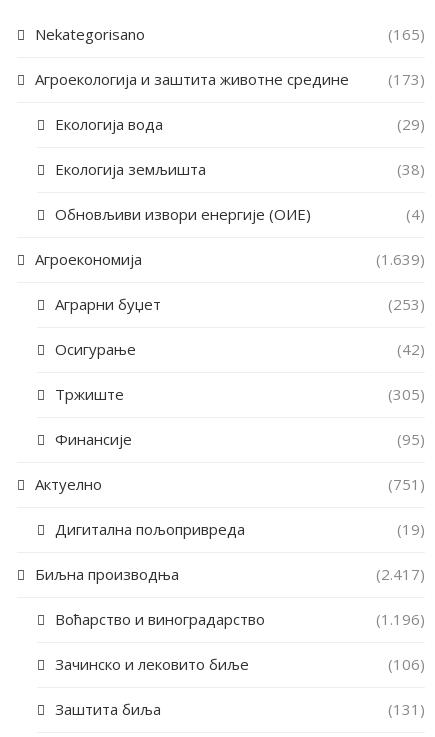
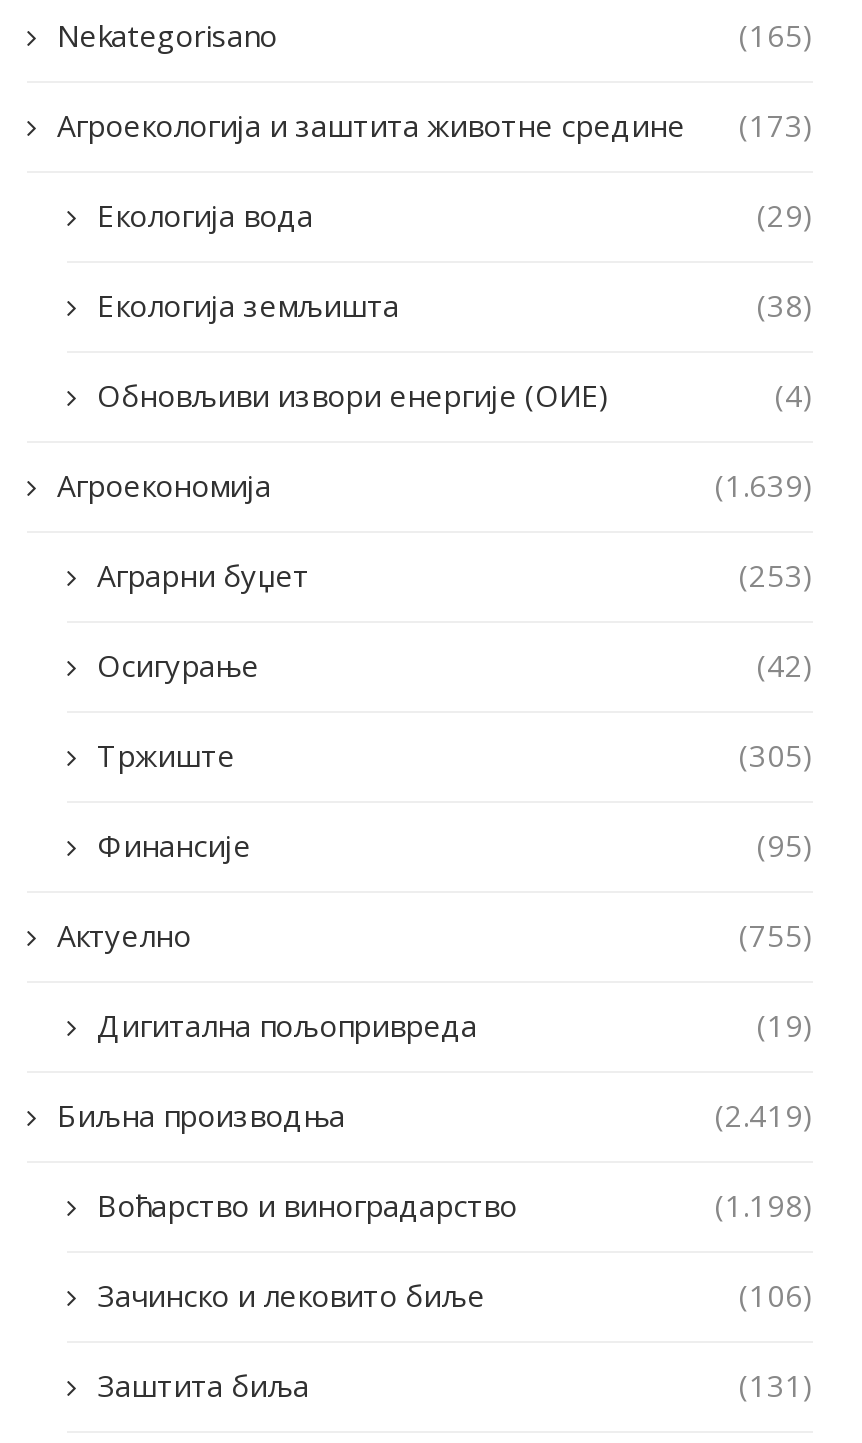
- (751)
+ (755)

- (2.417)
+ (2.419)

- (1.196)
+ (1.198)
